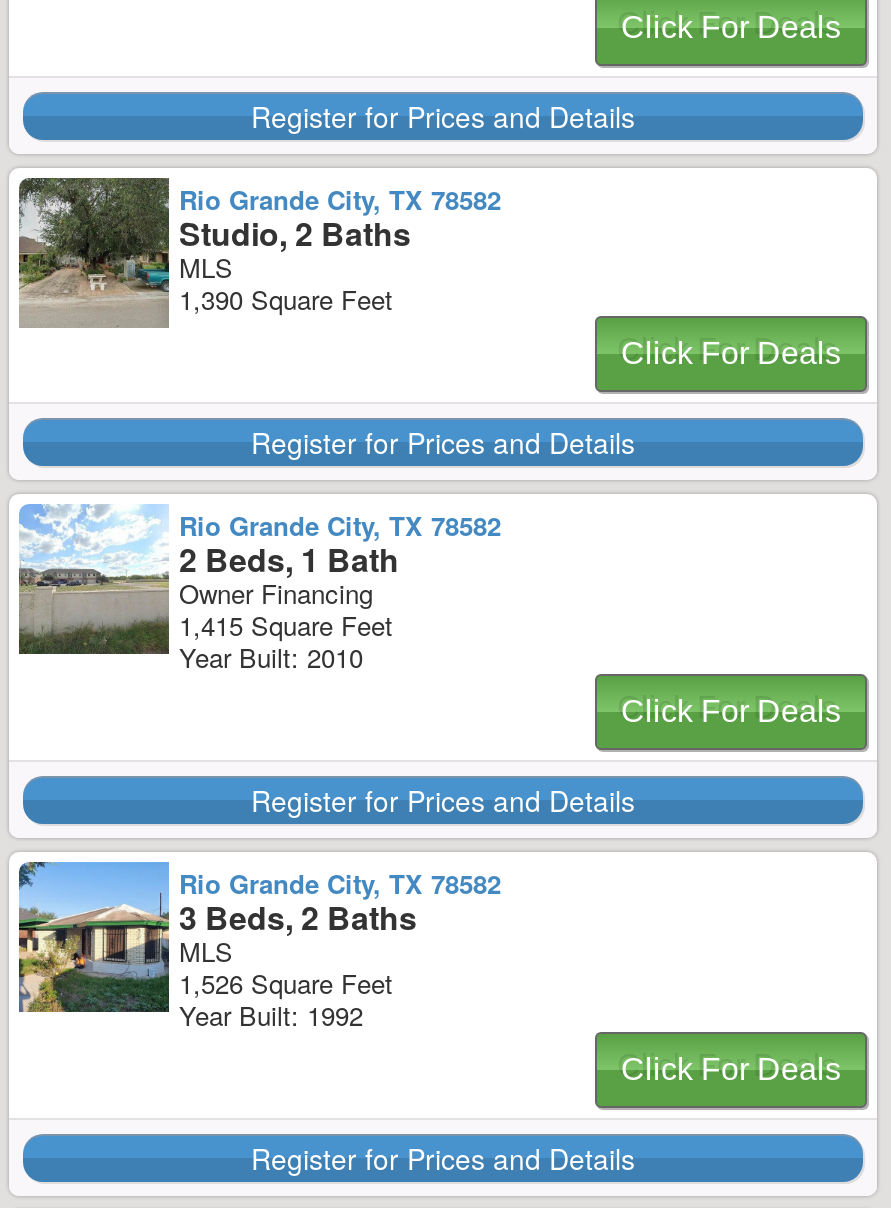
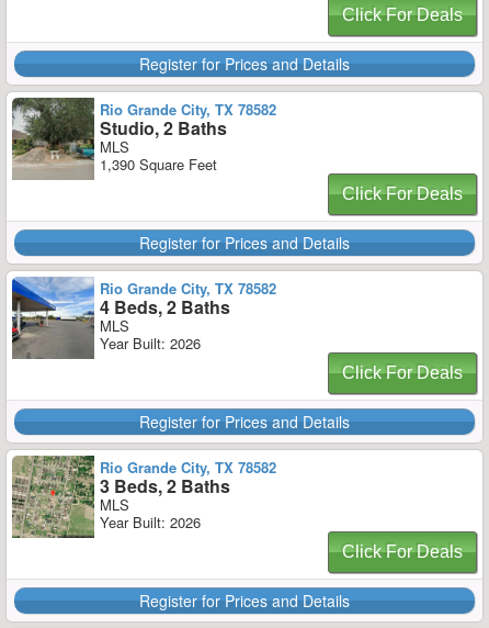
- [image]
- 2 Beds, 1 Bath
- Owner Financing
- 1,415 Square Feet
- Year Built: 2010
+ [image]
+ 4 Beds, 2 Baths
+ MLS
+ Year Built: 2026

- [image]
- 1,526 Square Feet
- Year Built: 1992
+ [image]
+ Year Built: 2026
